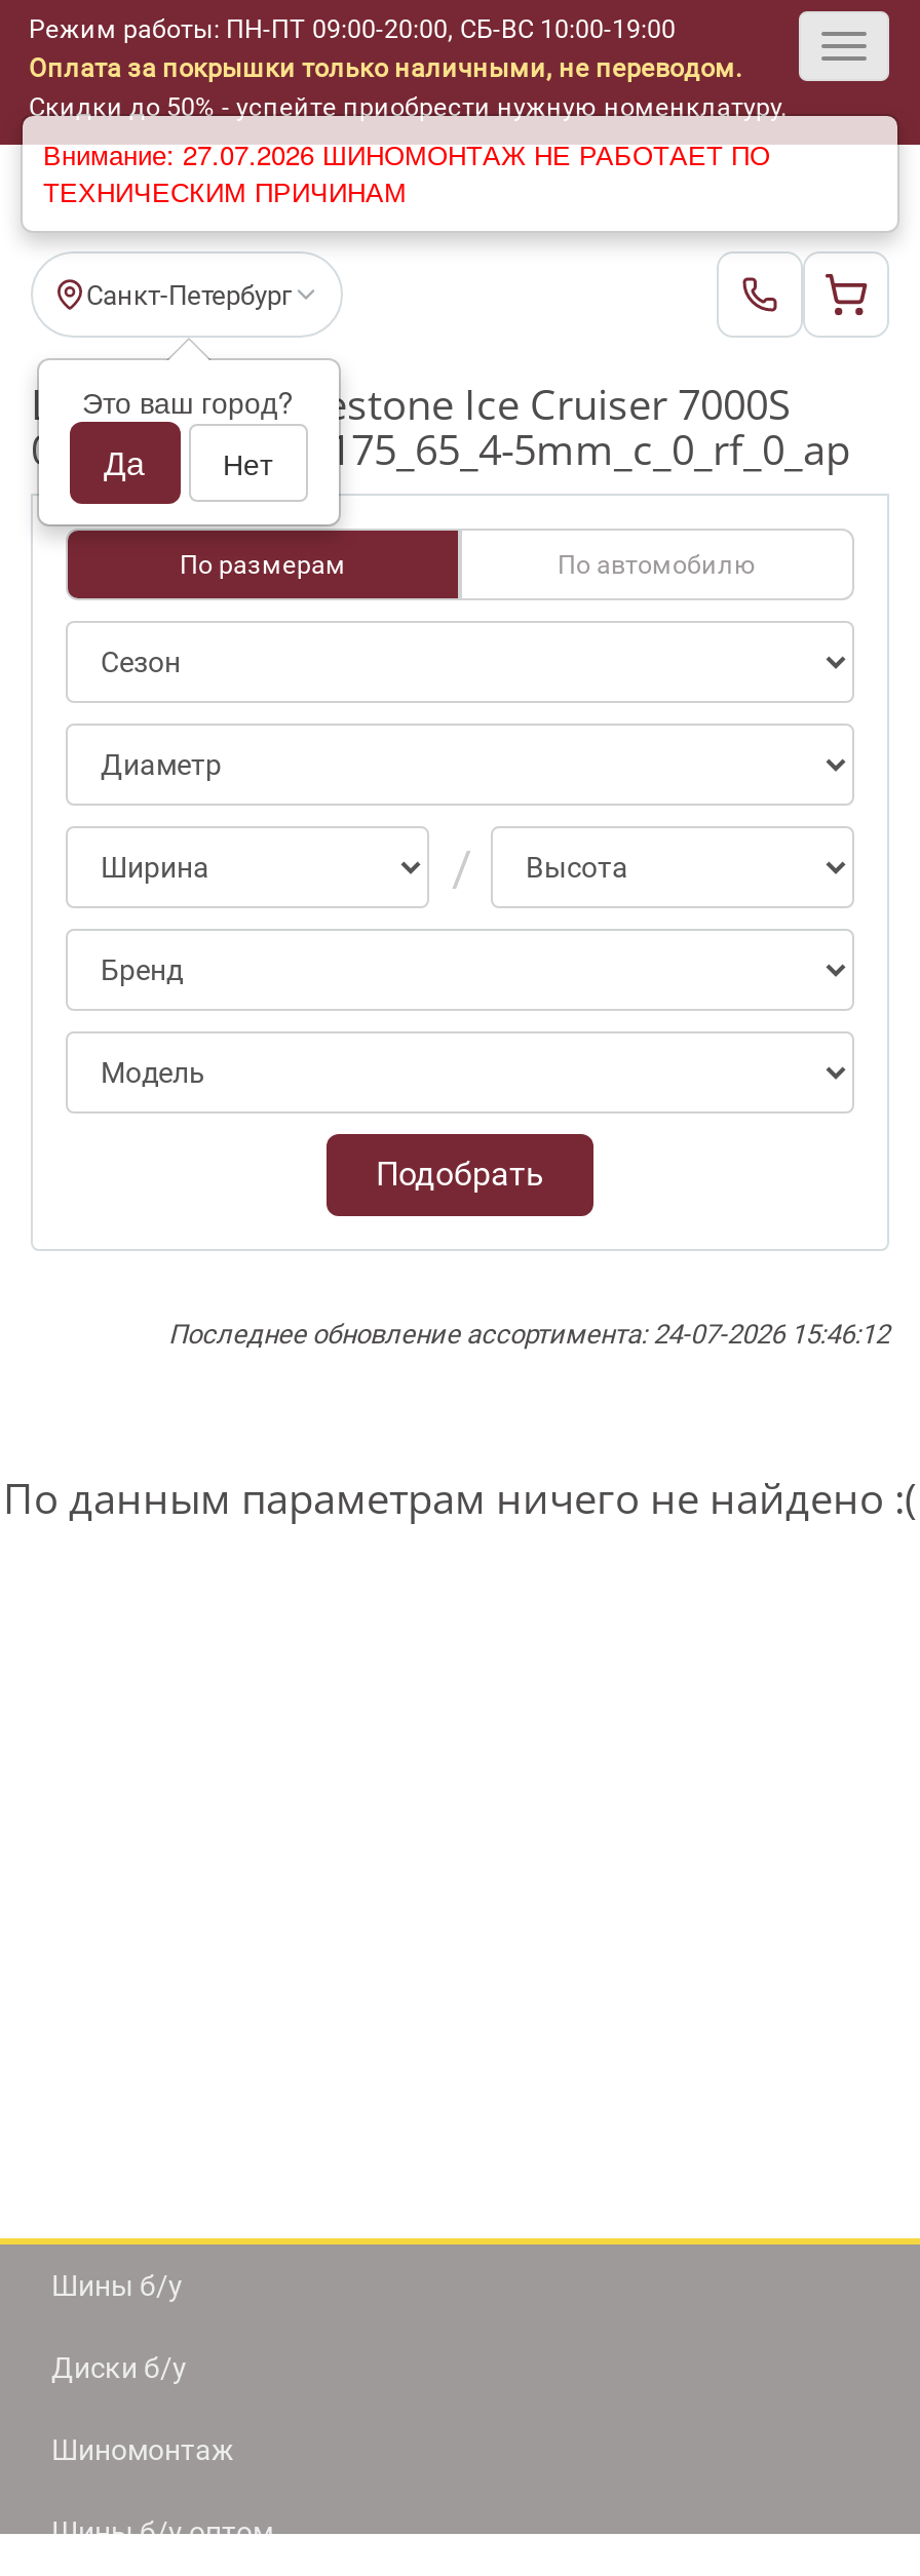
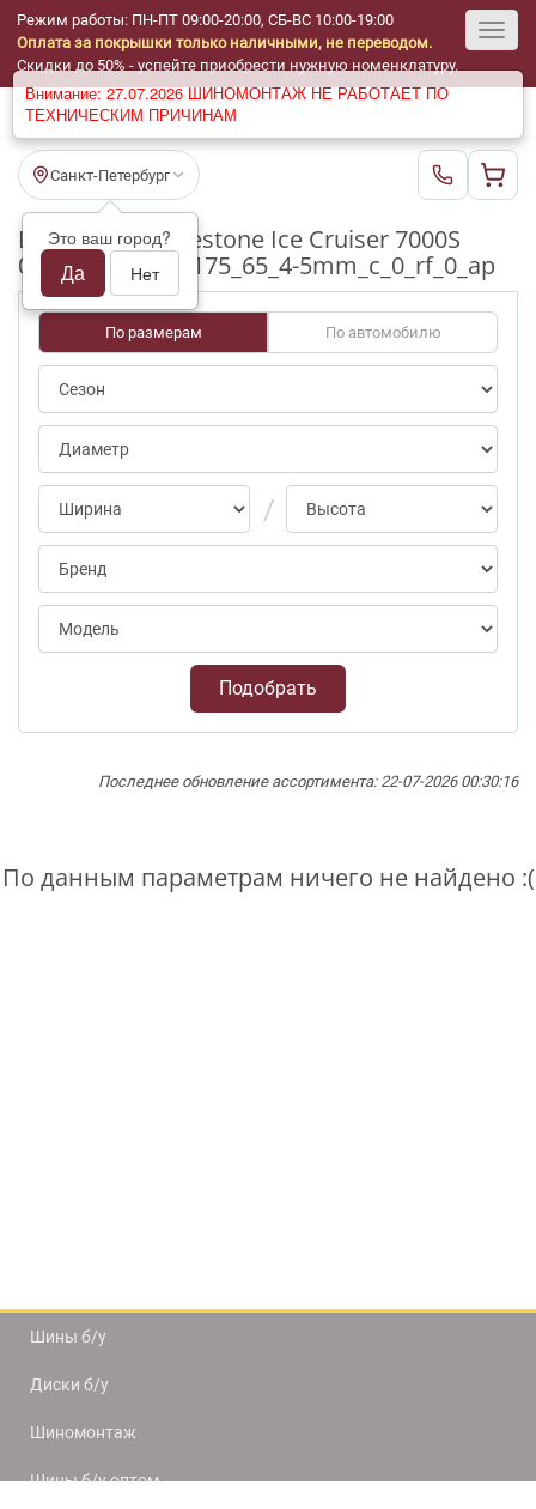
- Последнее обновление ассортимента: 24-07-2026 15:46:12
+ Последнее обновление ассортимента: 22-07-2026 00:30:16
